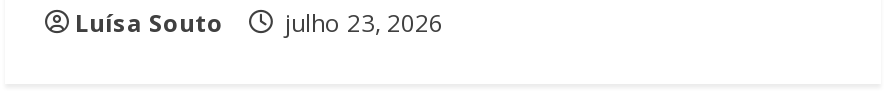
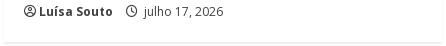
- Luísa Souto julho 23, 2026
+ Luísa Souto julho 17, 2026
